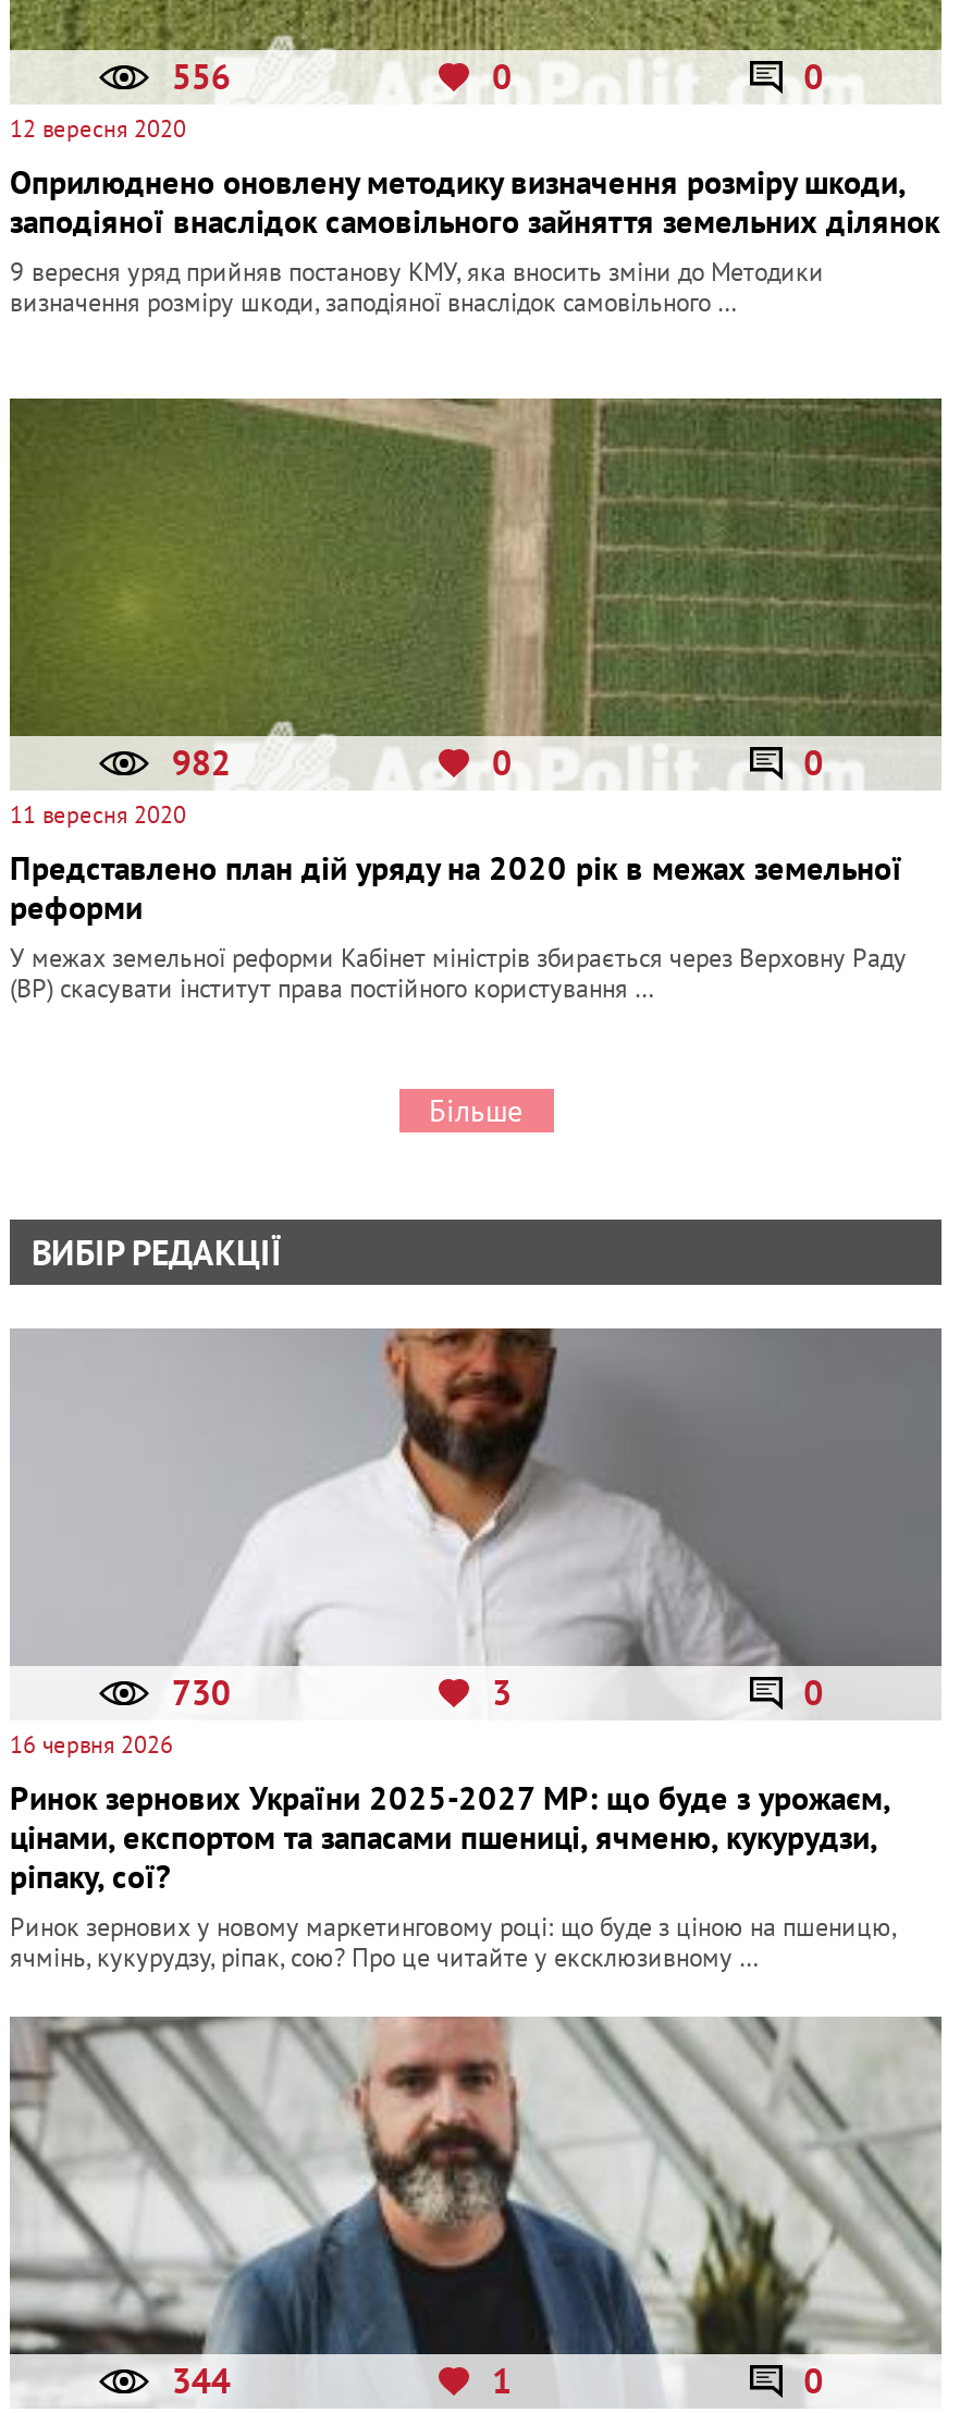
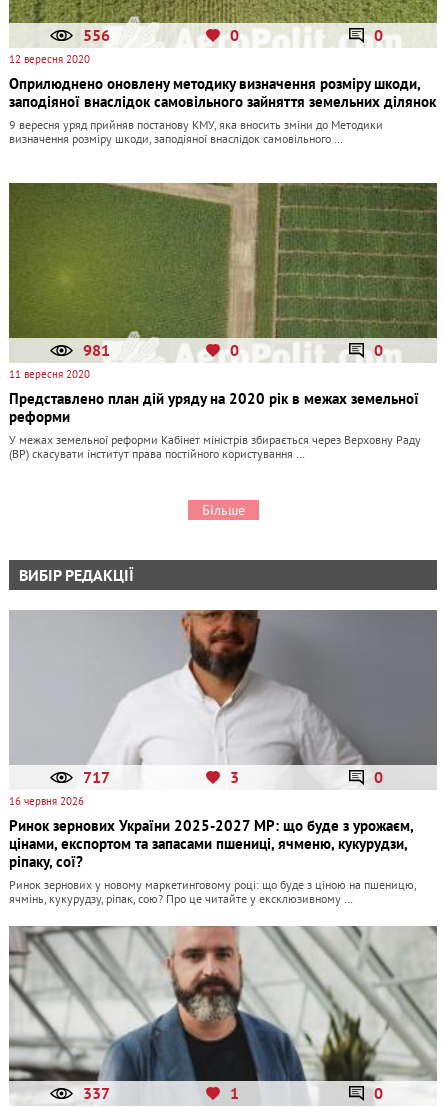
- 982
+ 981

- 730
+ 717

- 344
+ 337
